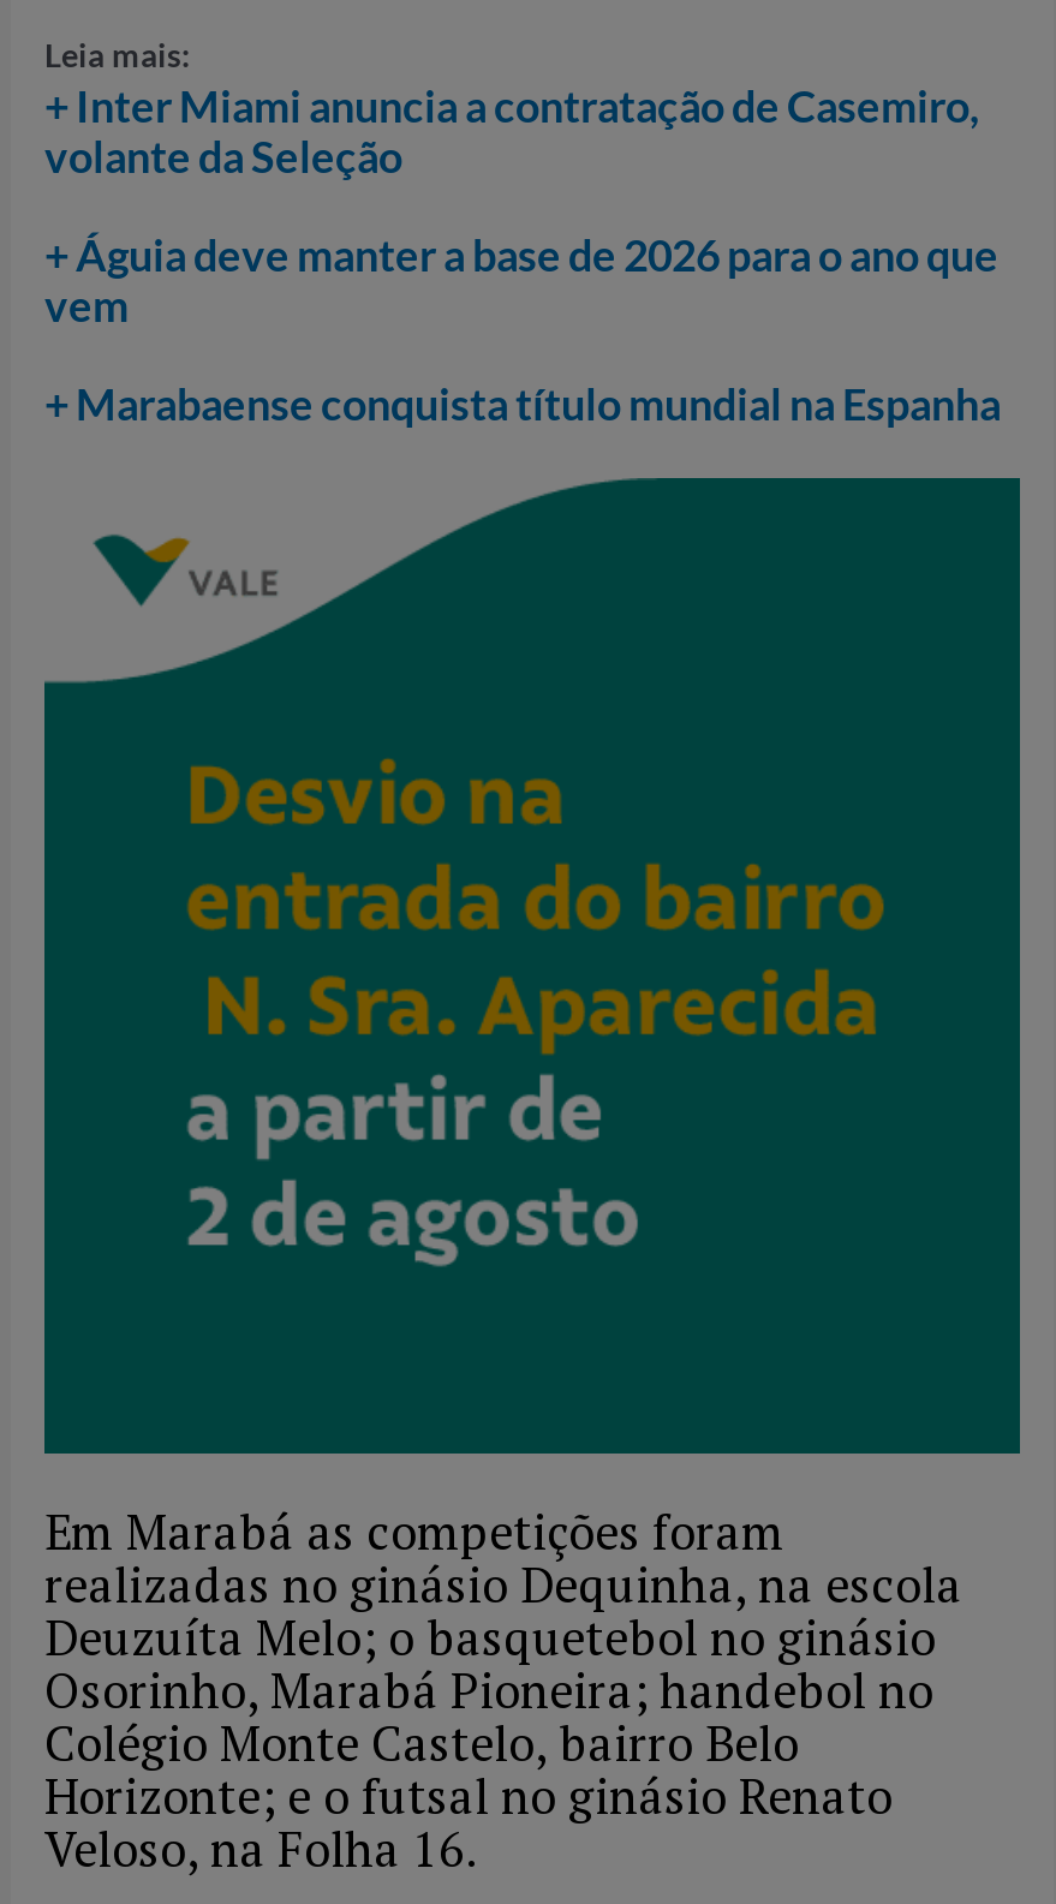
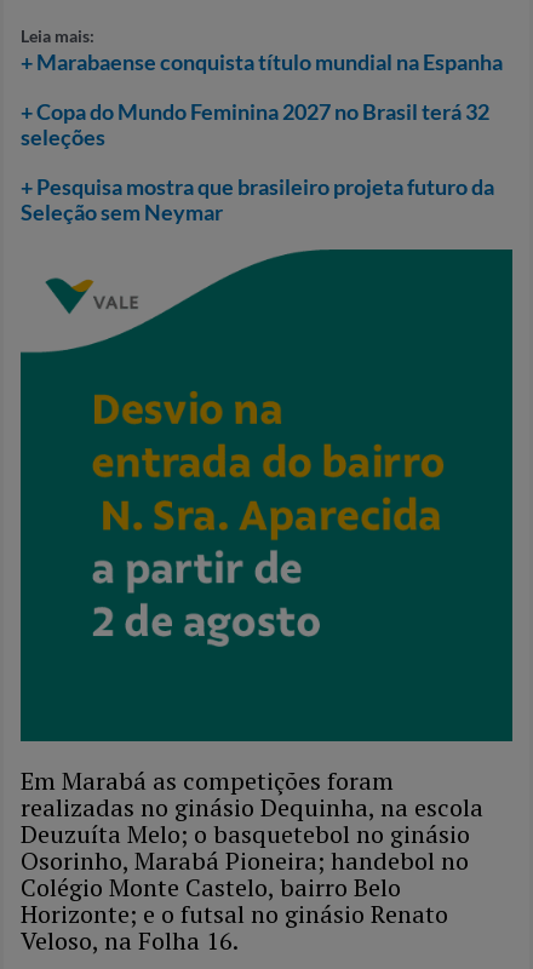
- + Inter Miami anuncia a contratação de Casemiro,
- volante da Seleção
- + Águia deve manter a base de 2026 para o ano que
- vem

moved up: + Marabaense conquista título mundial na Espanha

+ + Copa do Mundo Feminina 2027 no Brasil terá 32
+ seleções
+ + Pesquisa mostra que brasileiro projeta futuro da
+ Seleção sem Neymar
